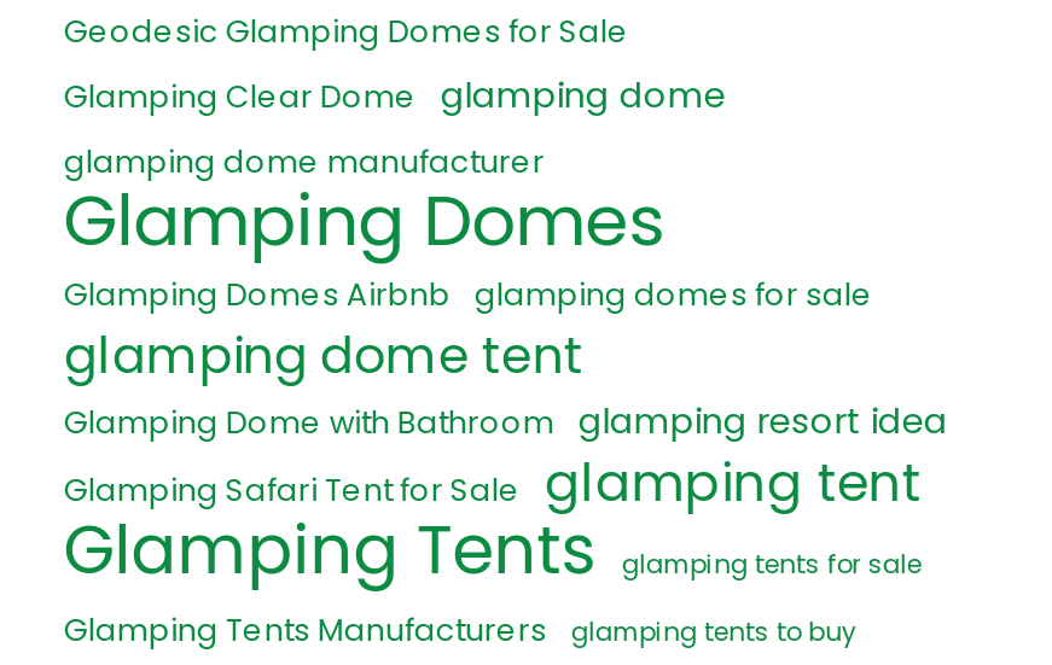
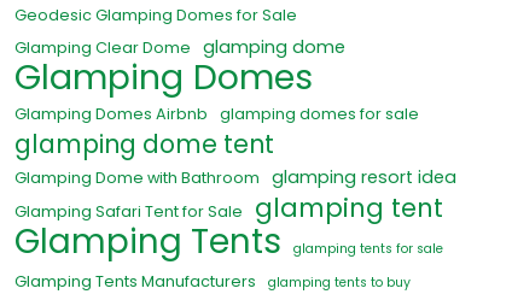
- glamping dome manufacturer
